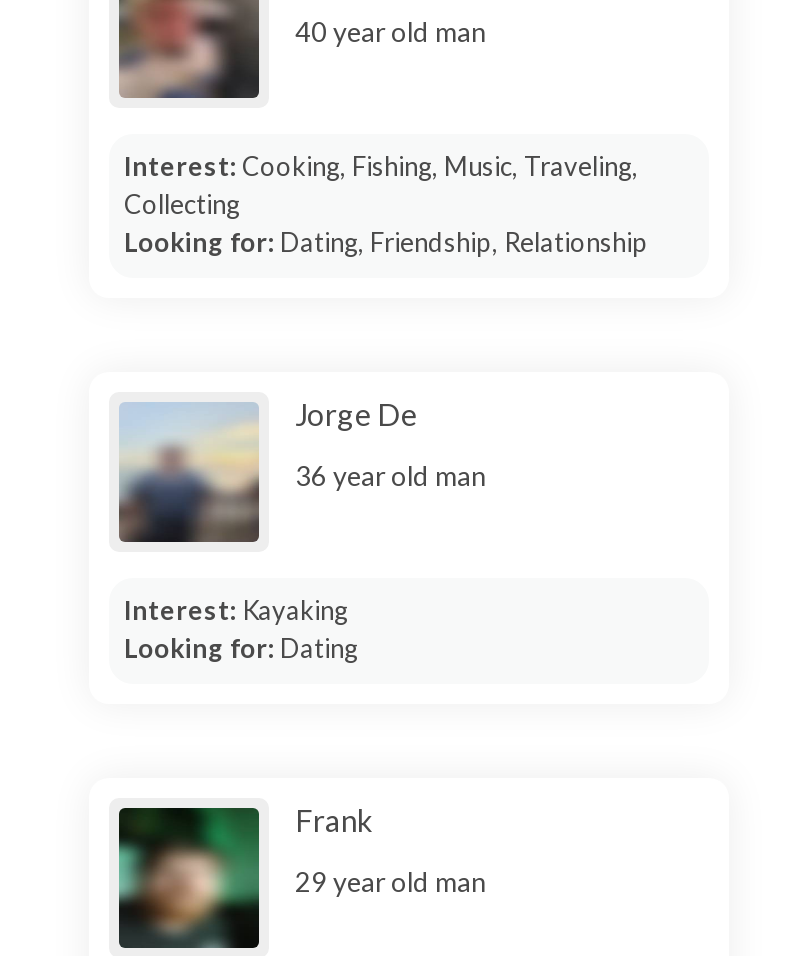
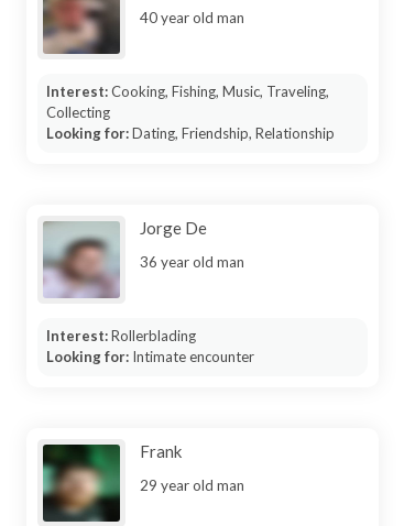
- [image]
- Interest: Kayaking
- Looking for: Dating
+ [image]
+ Interest: Rollerblading
+ Looking for: Intimate encounter
